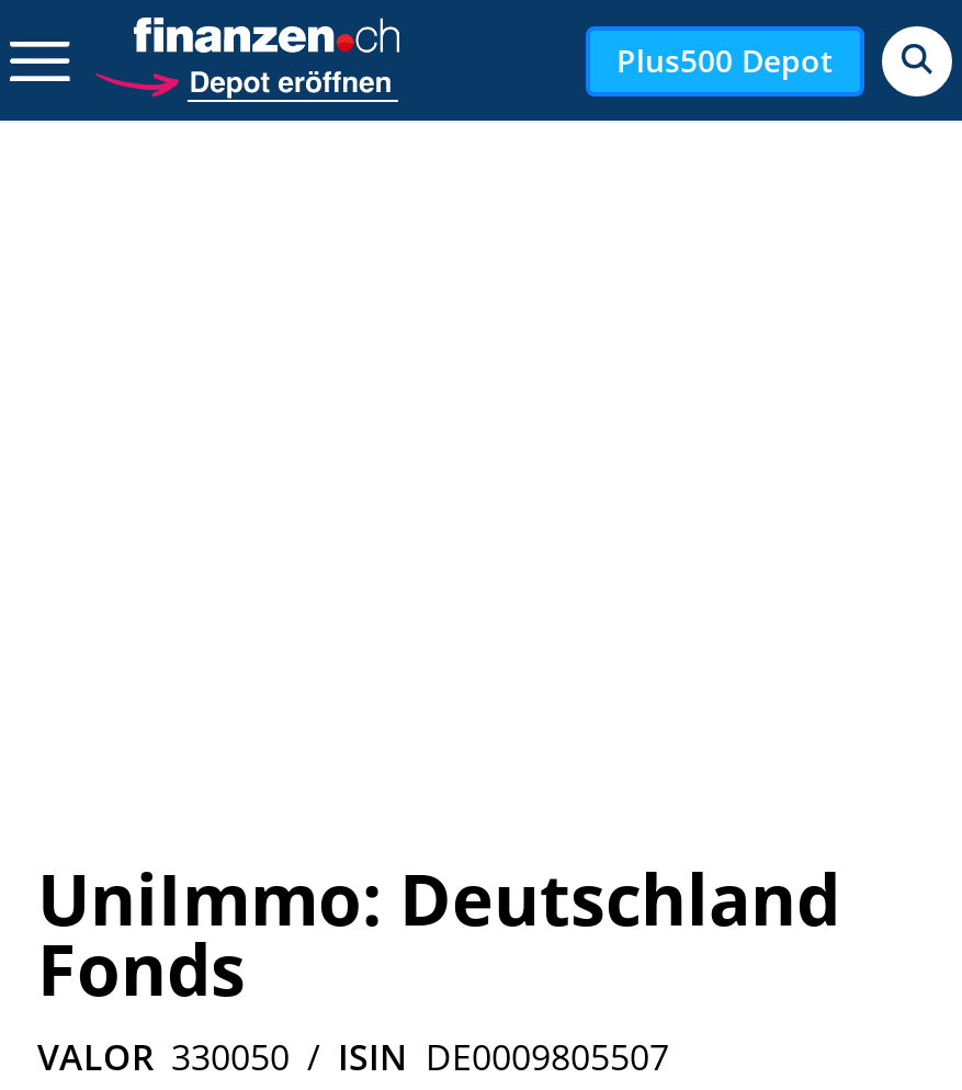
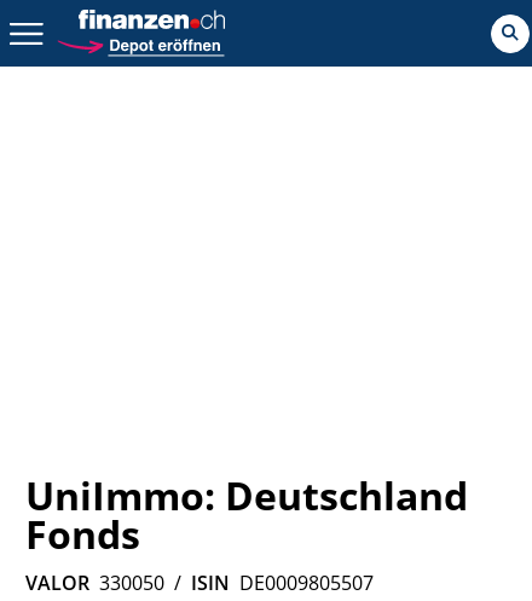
- Plus500 Depot
